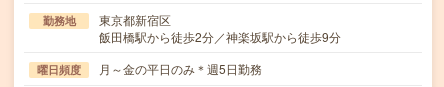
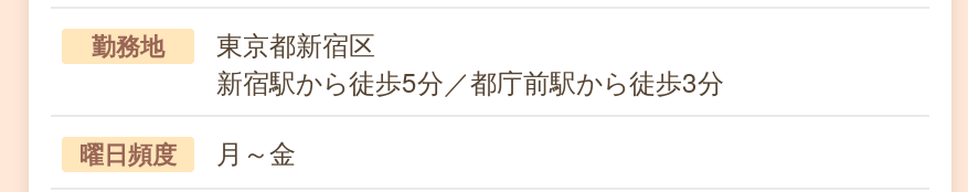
- 飯田橋駅から徒歩2分／神楽坂駅から徒歩9分
+ 新宿駅から徒歩5分／都庁前駅から徒歩3分

- 月～金の平日のみ＊週5日勤務
+ 月～金
